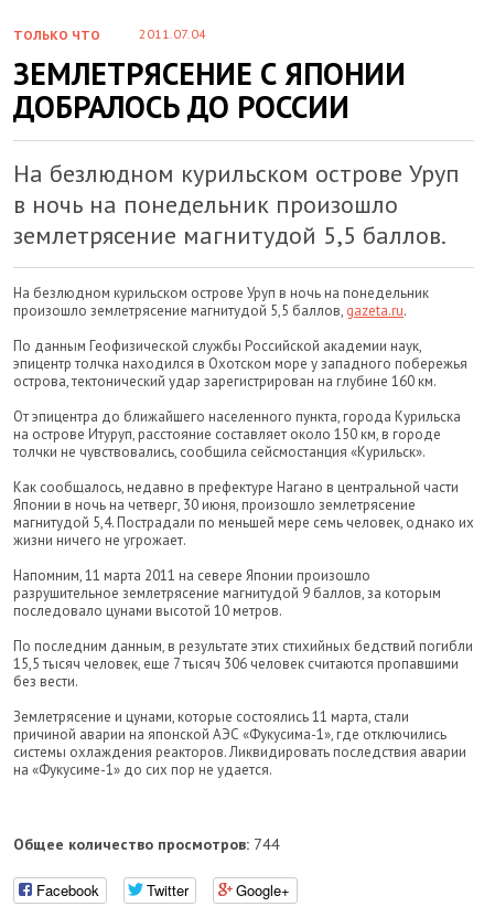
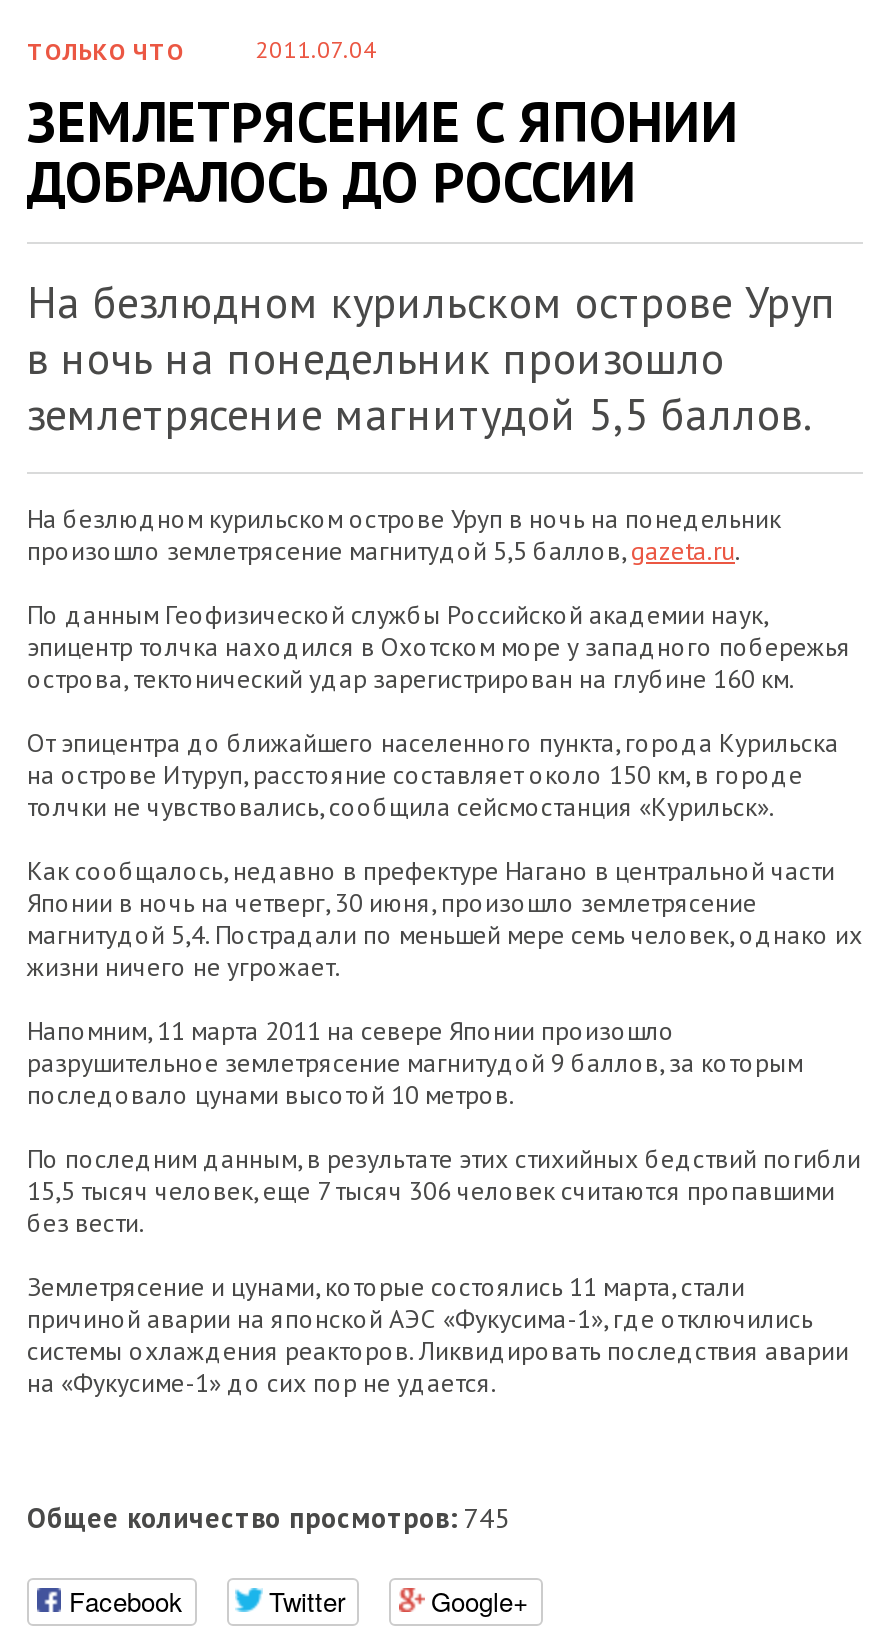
- Общее количество просмотров: 744
+ Общее количество просмотров: 745
